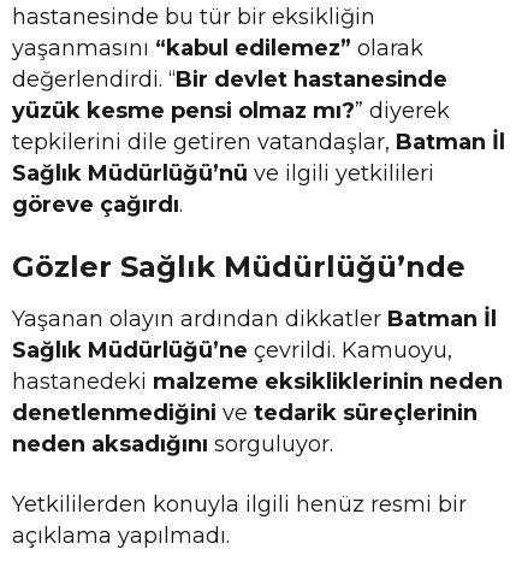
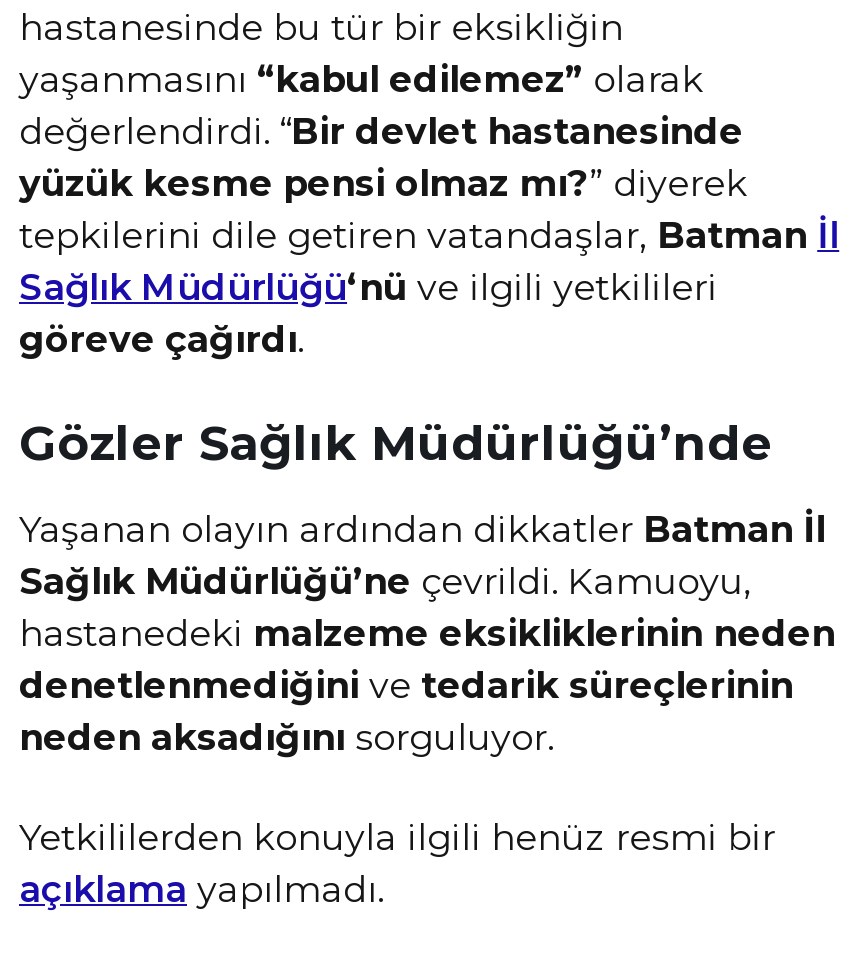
- Sağlık Müdürlüğü’nü ve ilgili yetkilileri
+ Sağlık Müdürlüğü‘nü ve ilgili yetkilileri
